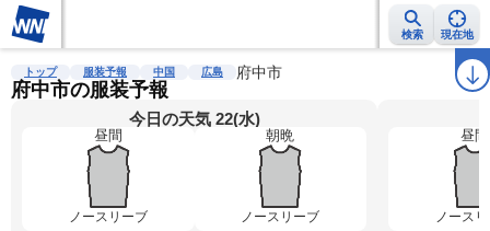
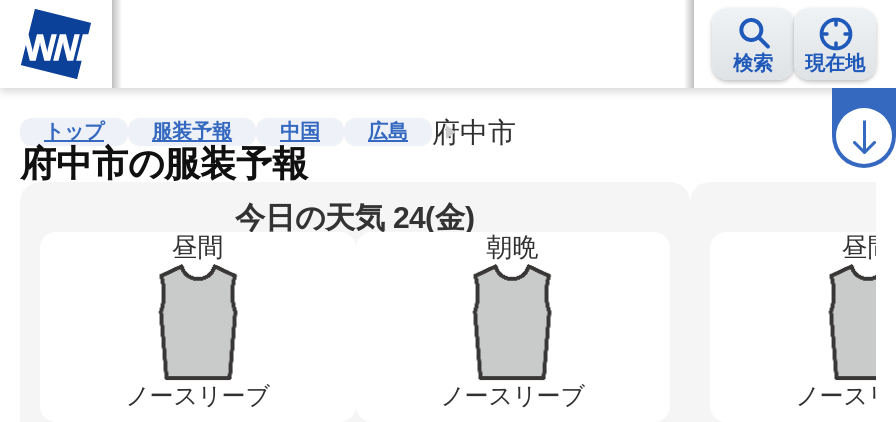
- 今日の天気 22(水)
+ 今日の天気 24(金)
